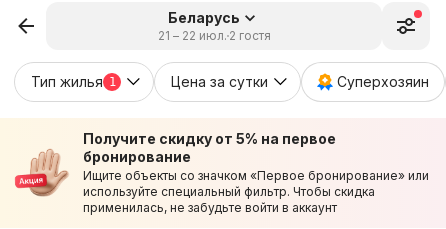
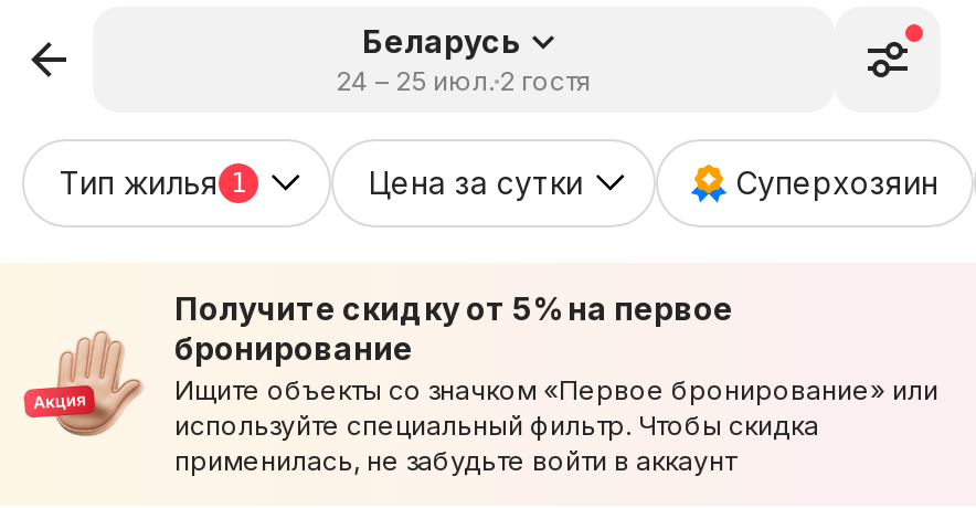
- 21 – 22 июл. 2 гостя
+ 24 – 25 июл. 2 гостя
